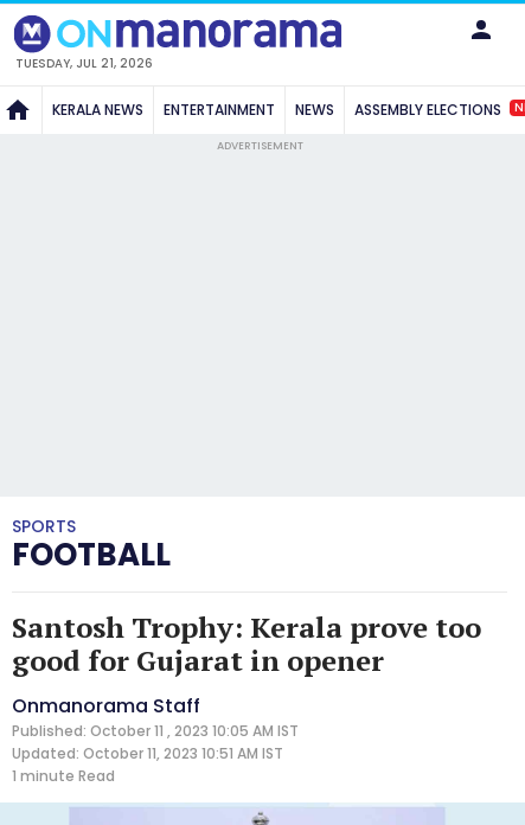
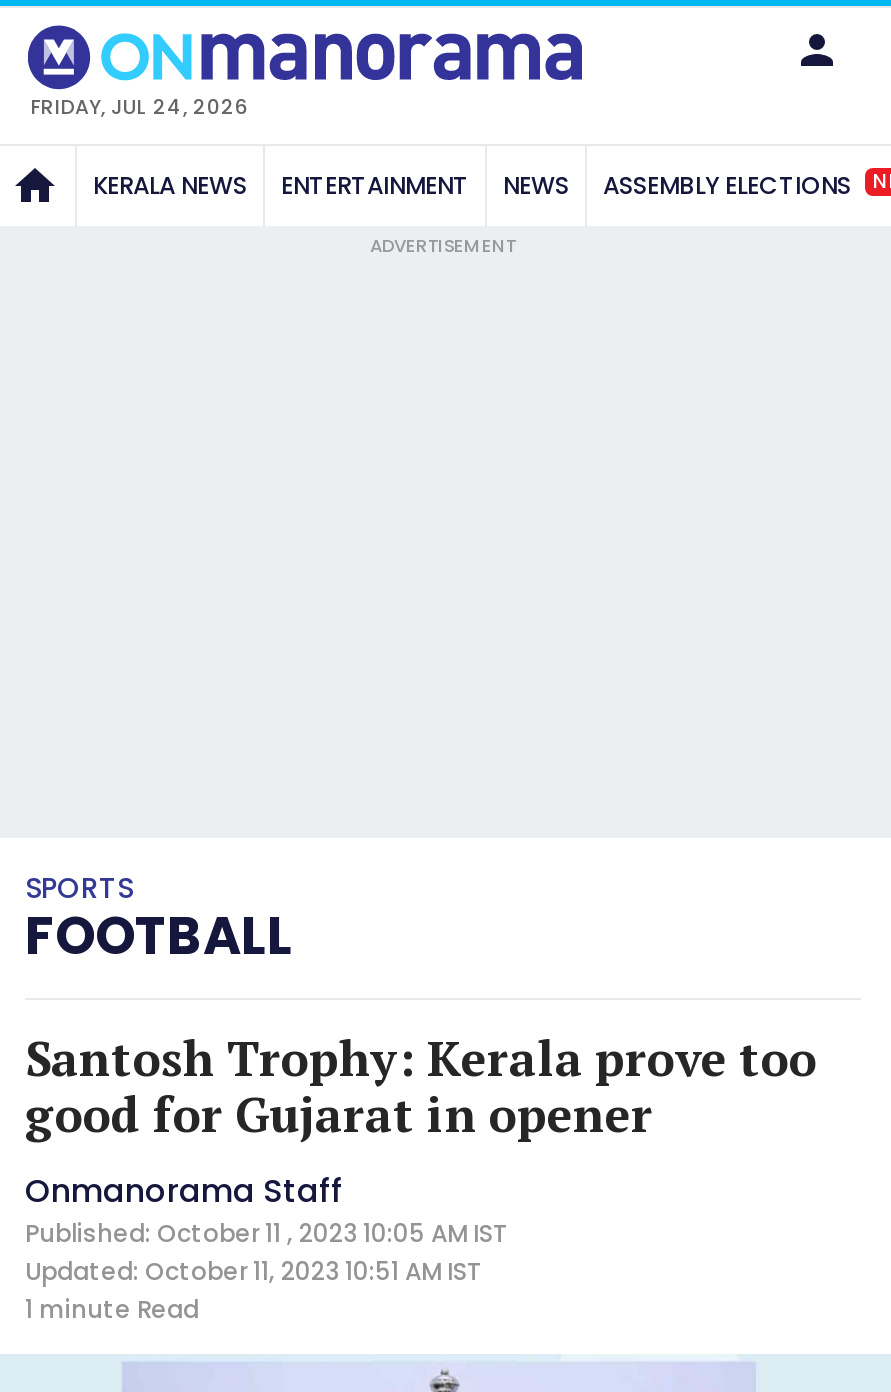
- TUESDAY, JUL 21, 2026
+ FRIDAY, JUL 24, 2026
